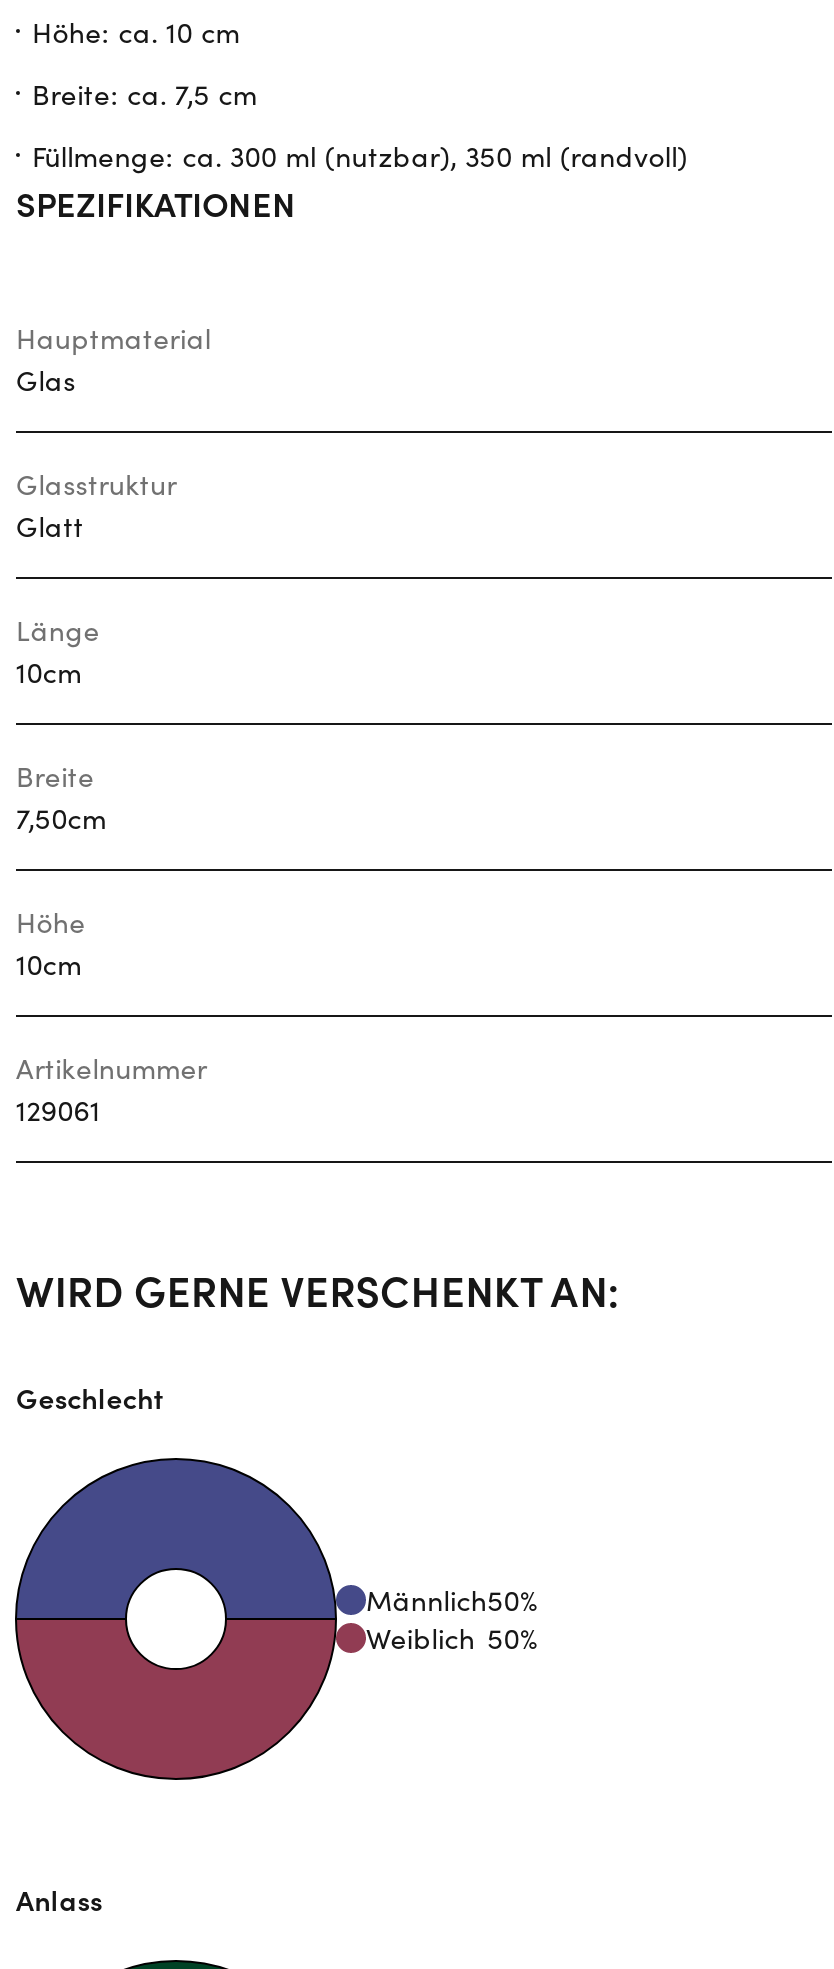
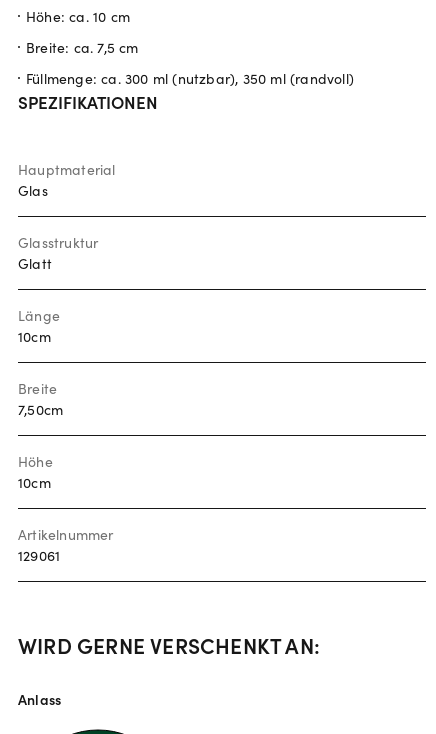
- Geschlecht

- [image]
- Männlich50%
- Weiblich 50%
